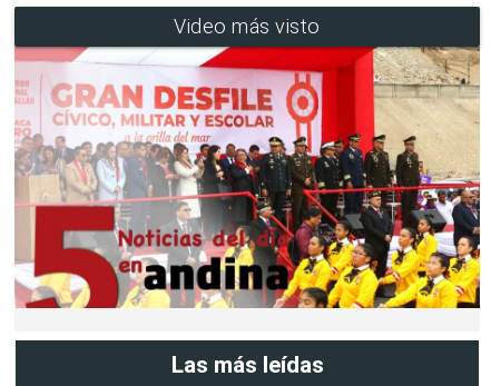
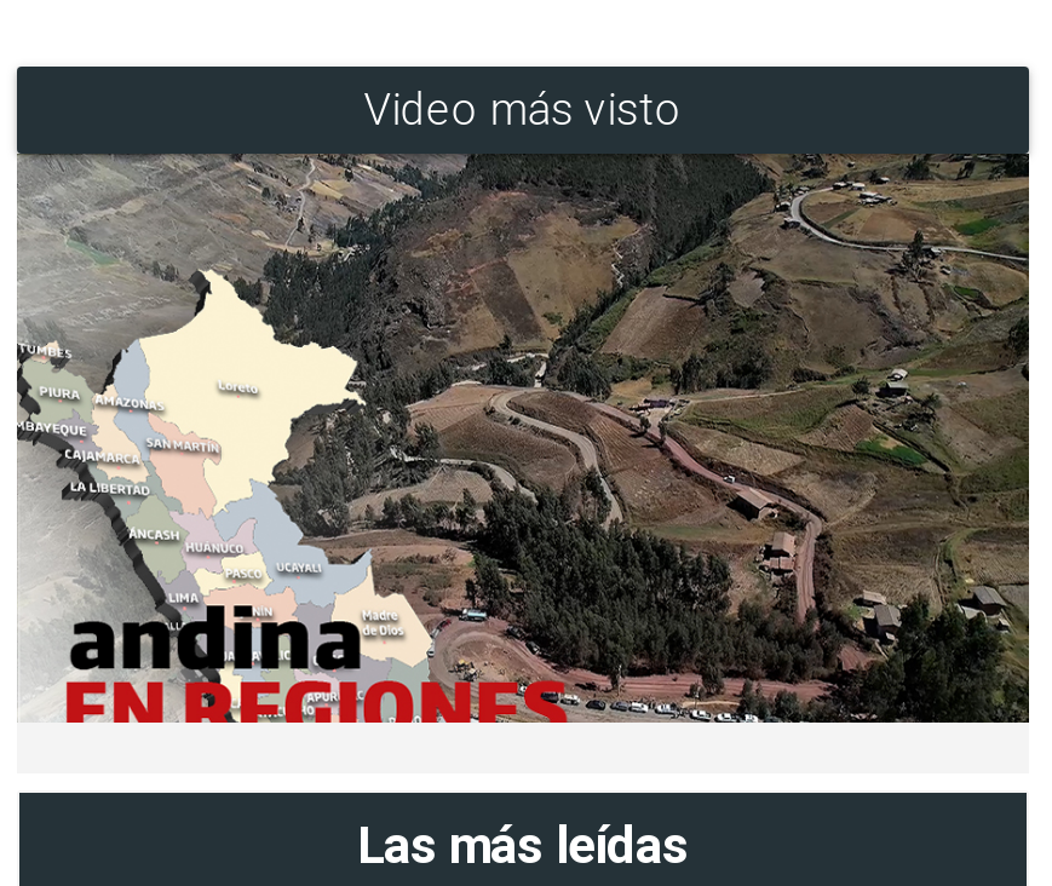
- [image]
+ [image]
